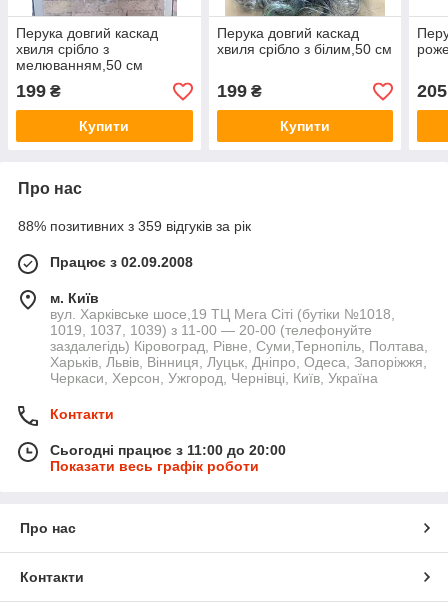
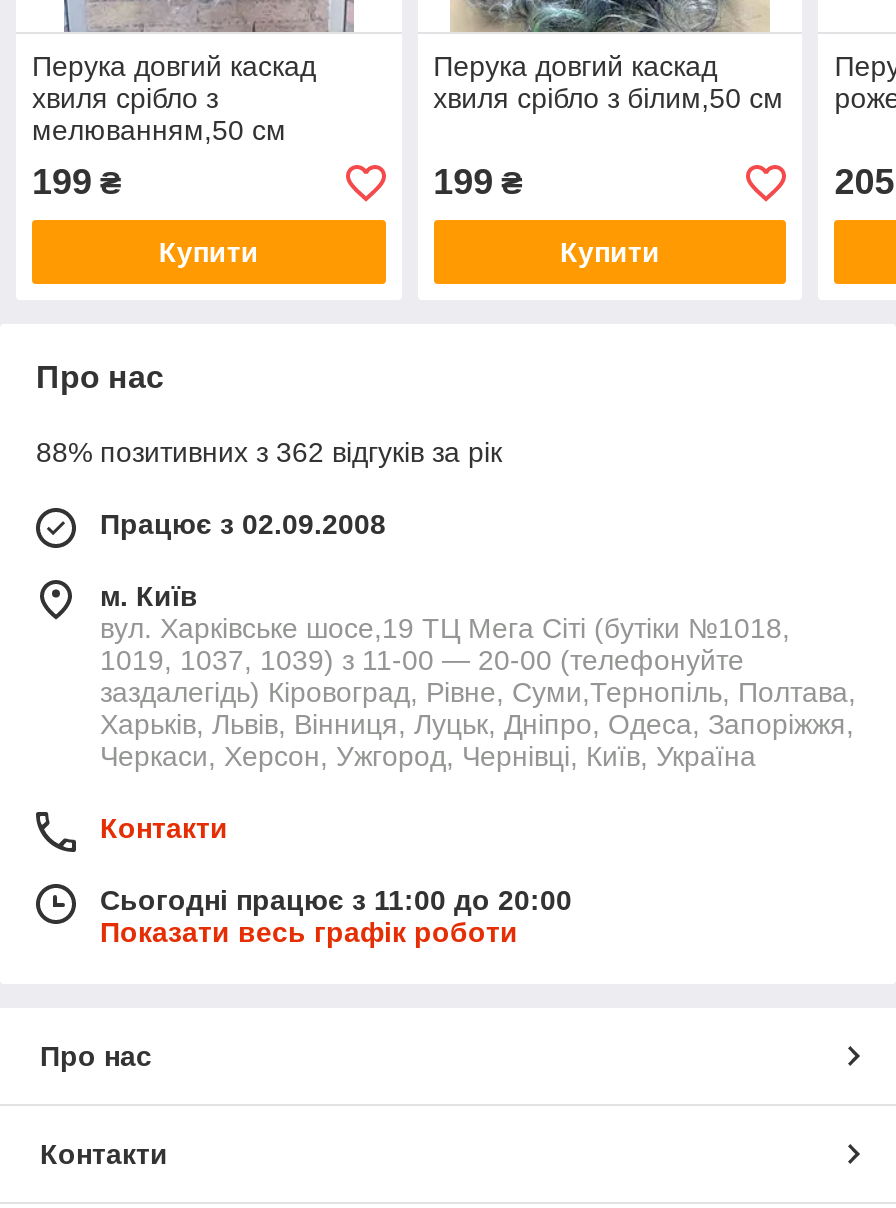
- 88% позитивних з 359 відгуків за рік
+ 88% позитивних з 362 відгуків за рік
